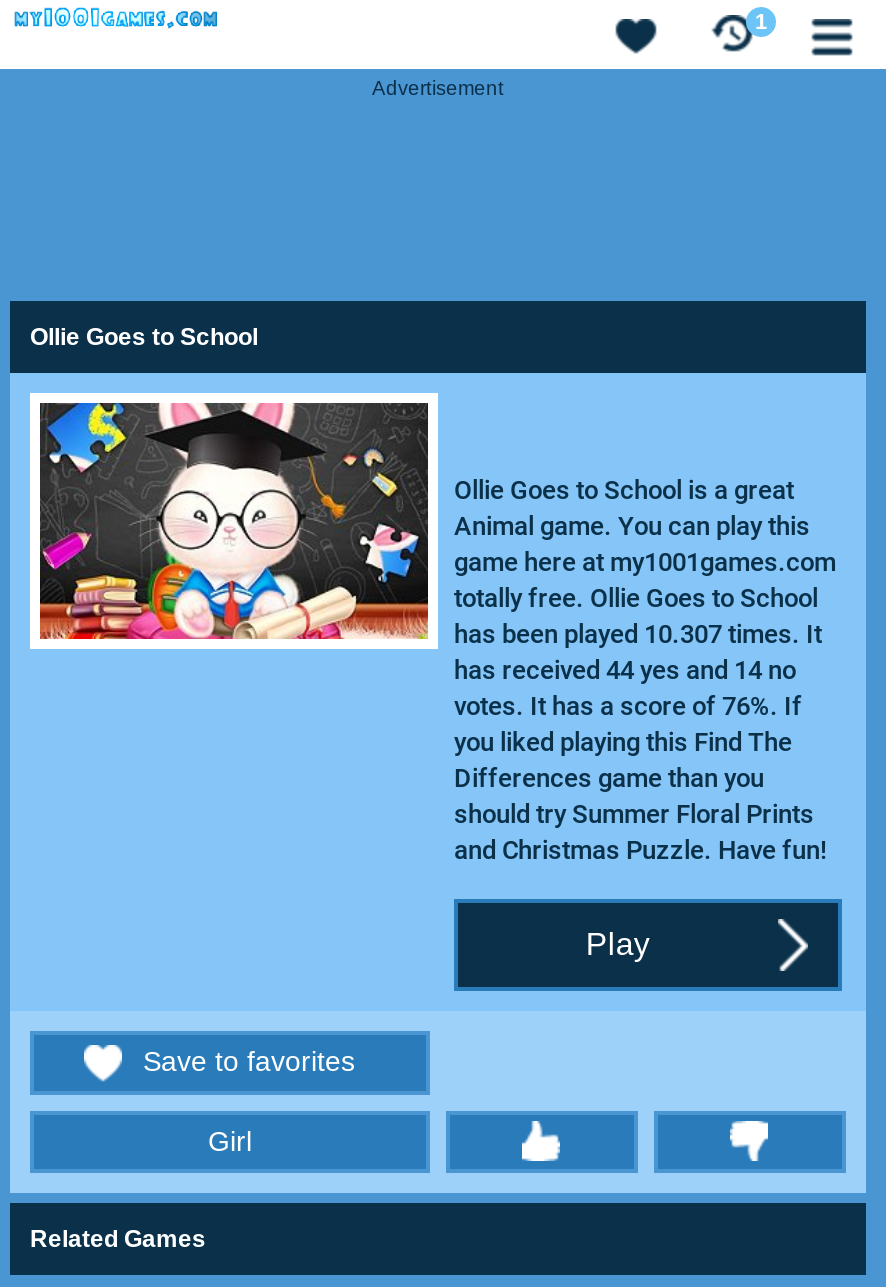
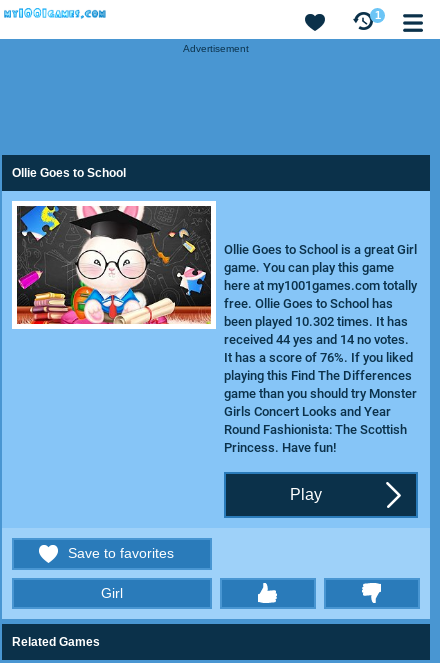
- Ollie Goes to School is a great
- Animal game. You can play this
- game here at my1001games.com
- totally free. Ollie Goes to School
- has been played 10.307 times. It
- has received 44 yes and 14 no
- votes. It has a score of 76%. If
- you liked playing this Find The
- Differences game than you
- should try Summer Floral Prints
- and Christmas Puzzle. Have fun!
+ Ollie Goes to School is a great Girl
+ game. You can play this game
+ here at my1001games.com totally
+ free. Ollie Goes to School has
+ been played 10.302 times. It has
+ received 44 yes and 14 no votes.
+ It has a score of 76%. If you liked
+ playing this Find The Differences
+ game than you should try Monster
+ Girls Concert Looks and Year
+ Round Fashionista: The Scottish
+ Princess. Have fun!
